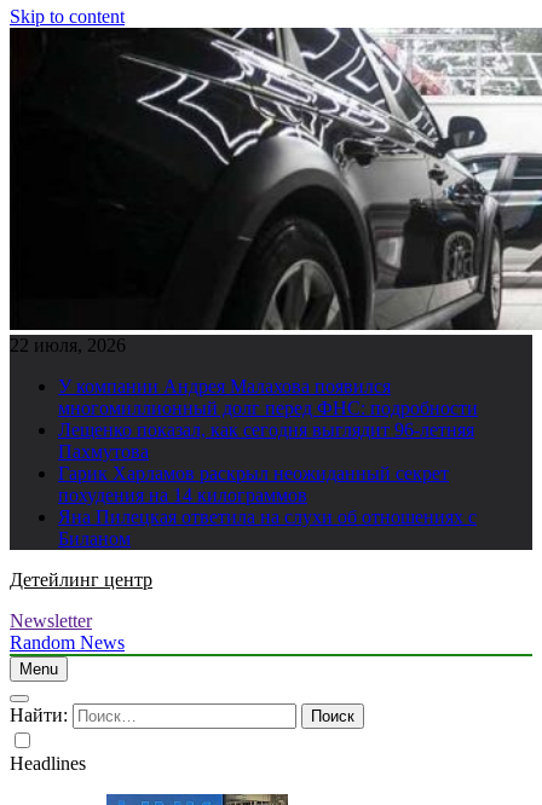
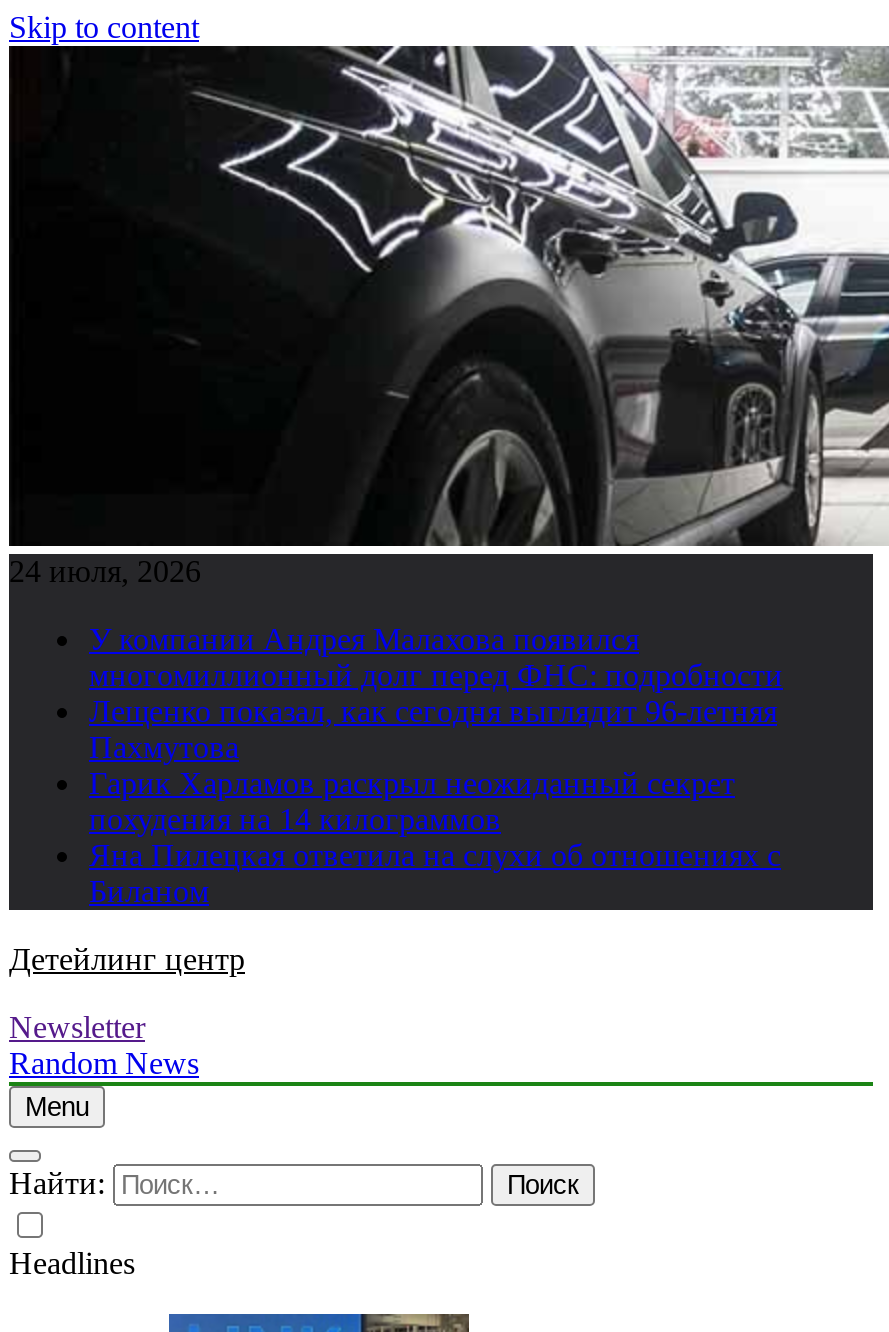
- 22 июля, 2026
+ 24 июля, 2026
